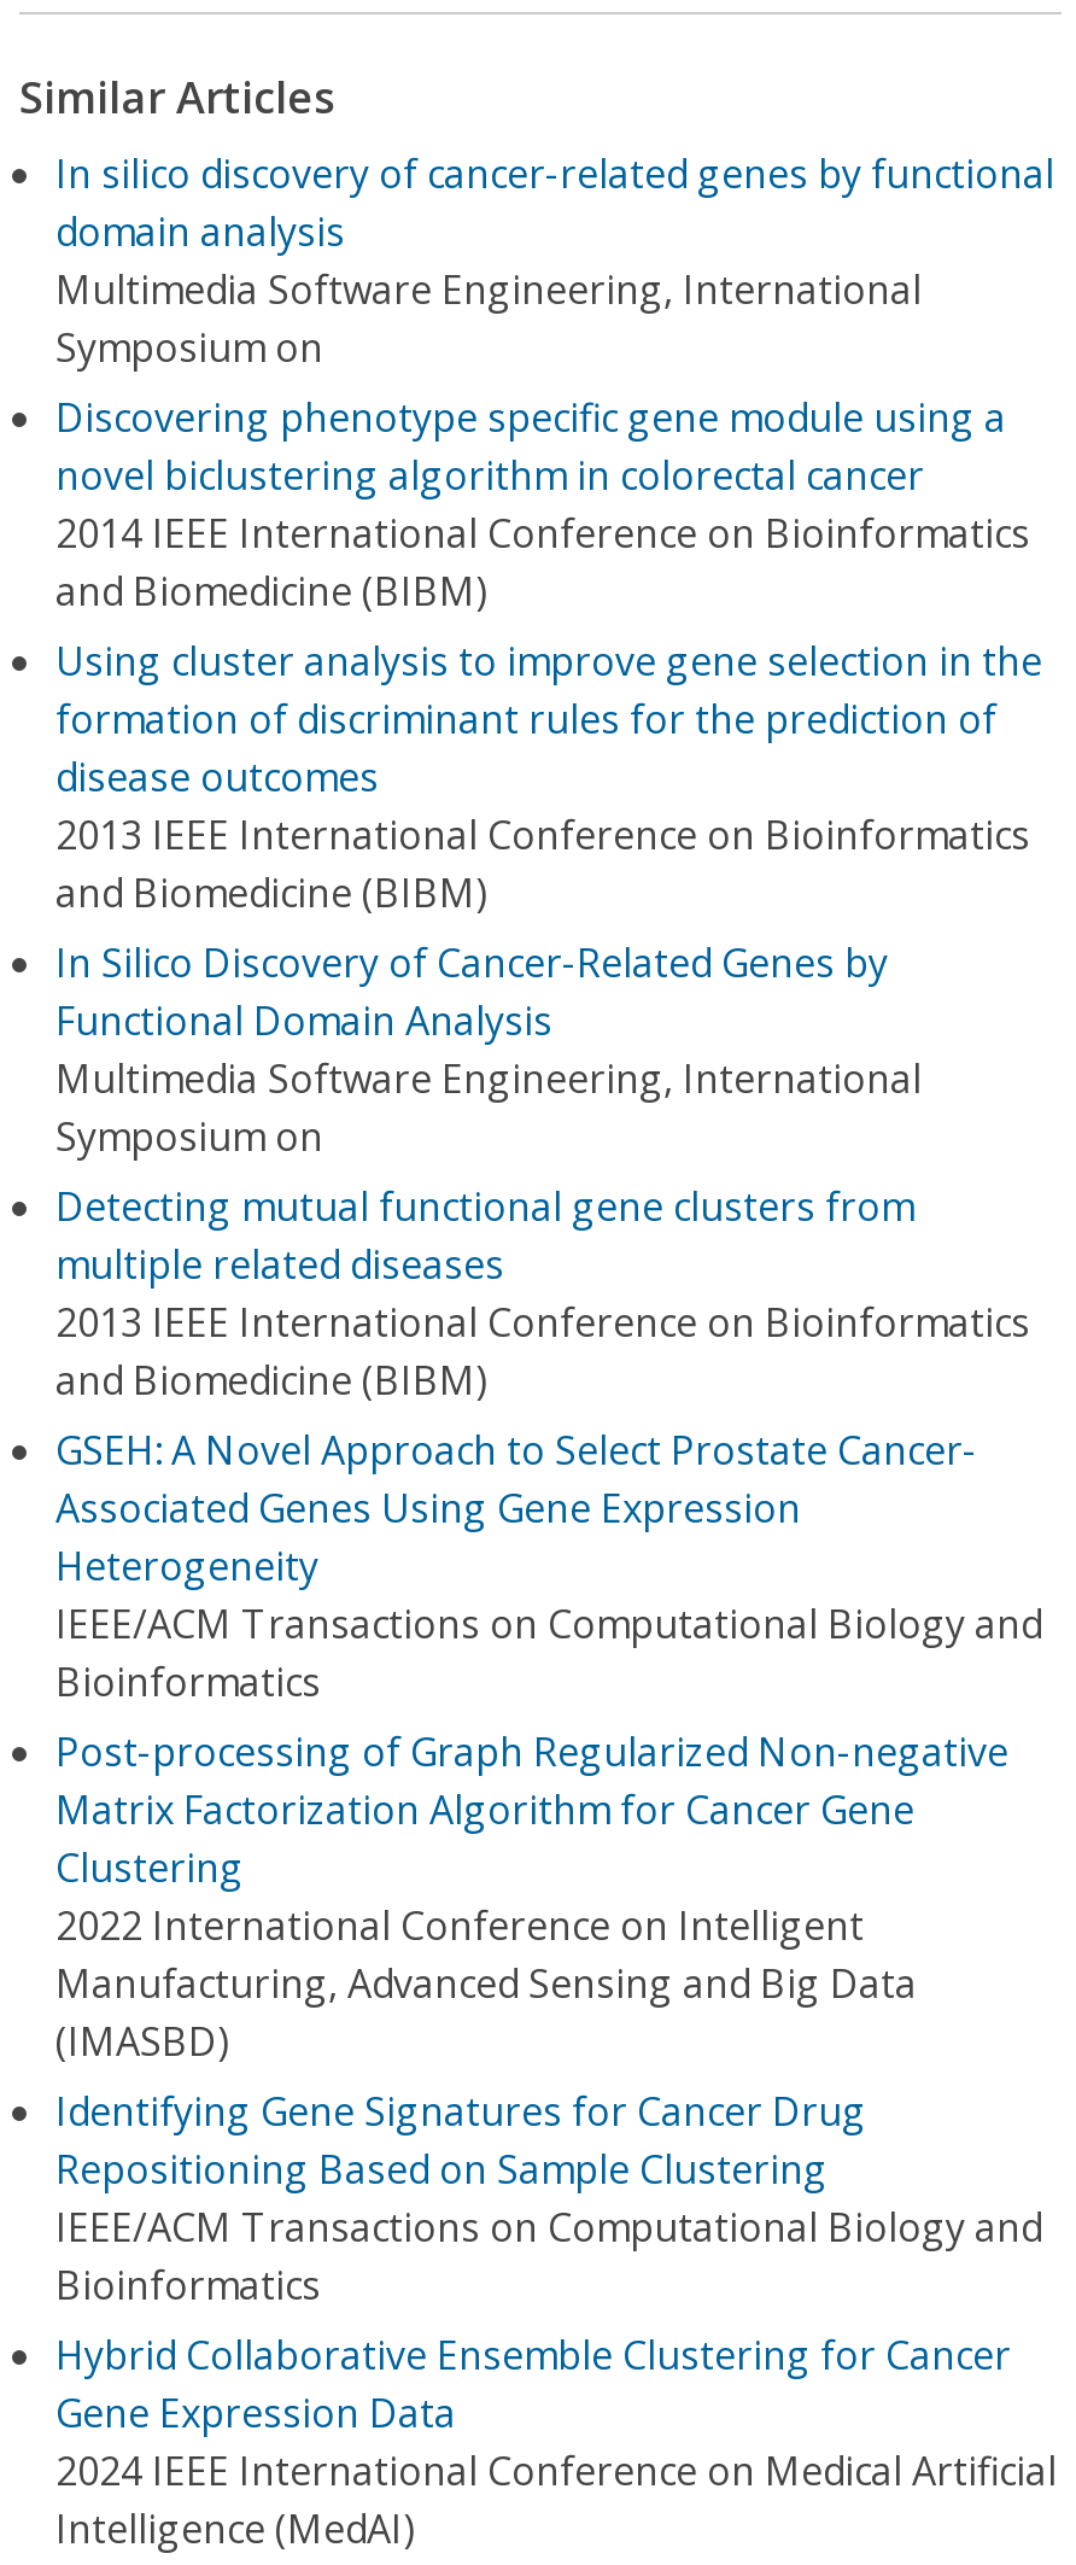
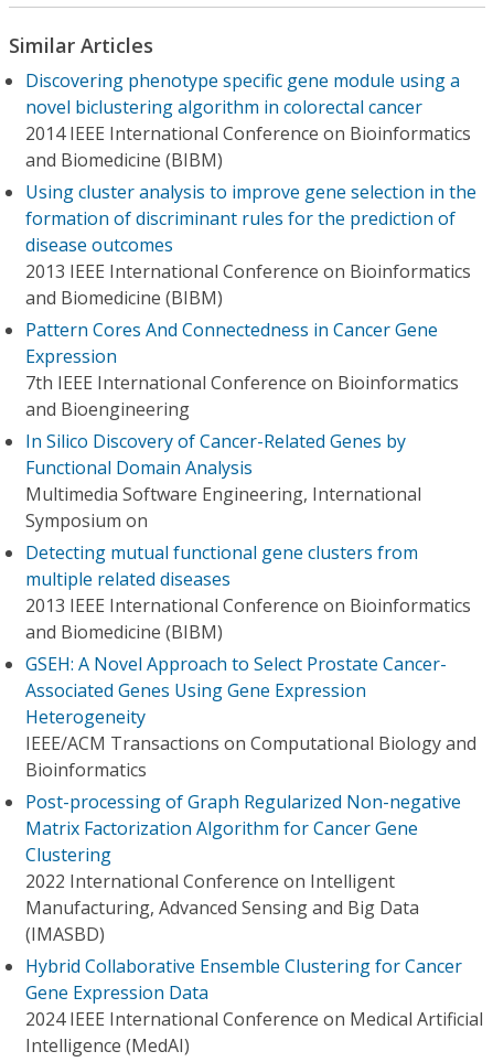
- In silico discovery of cancer-related genes by functional
- domain analysis
- Multimedia Software Engineering, International
- Symposium on

+ Pattern Cores And Connectedness in Cancer Gene
+ Expression
+ 7th IEEE International Conference on Bioinformatics
+ and Bioengineering

- Identifying Gene Signatures for Cancer Drug
- Repositioning Based on Sample Clustering
- IEEE/ACM Transactions on Computational Biology and
- Bioinformatics
